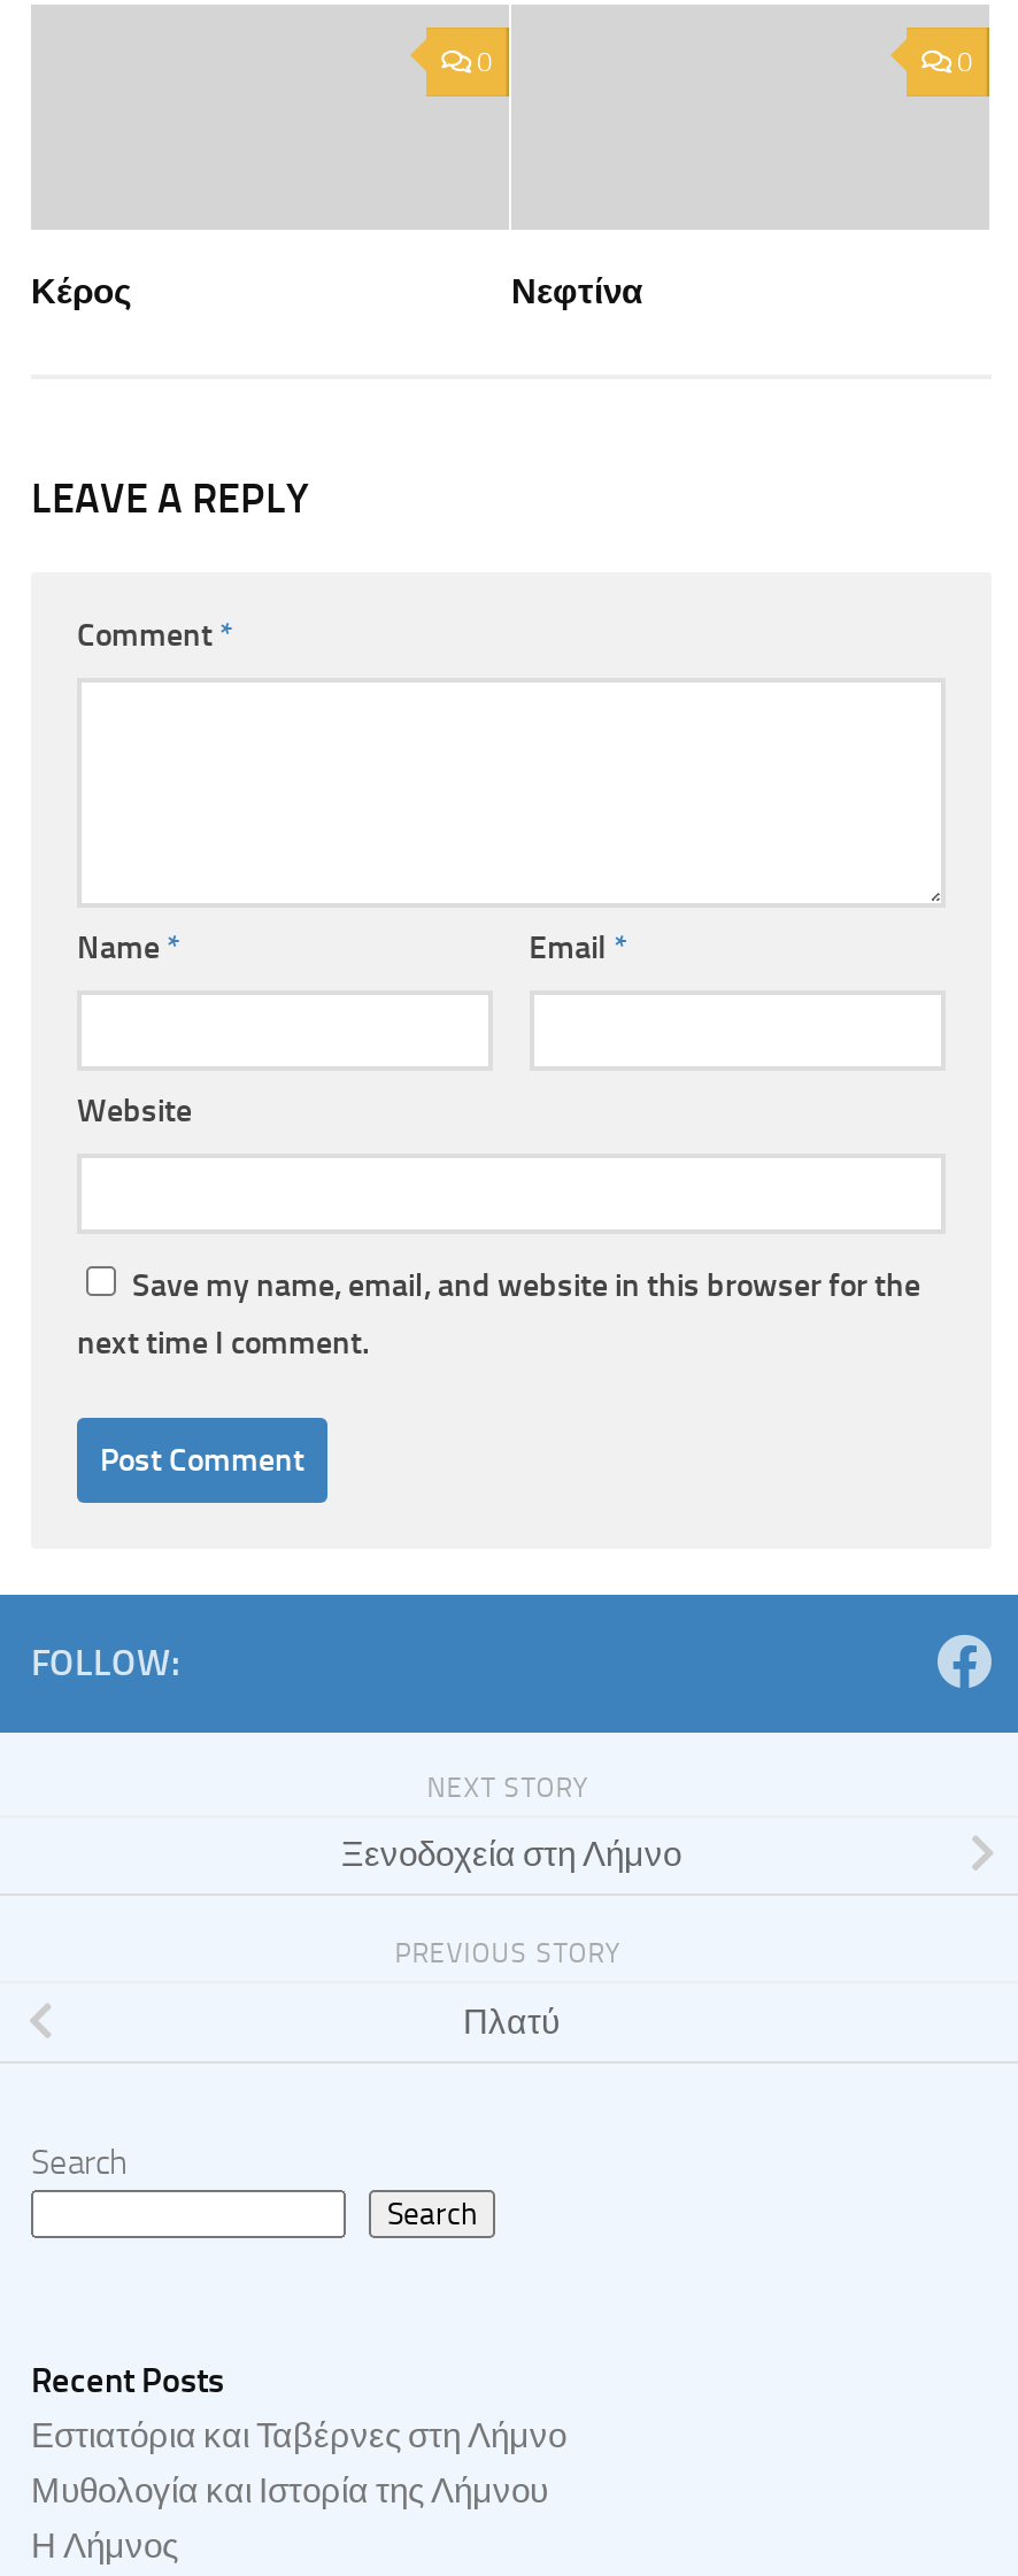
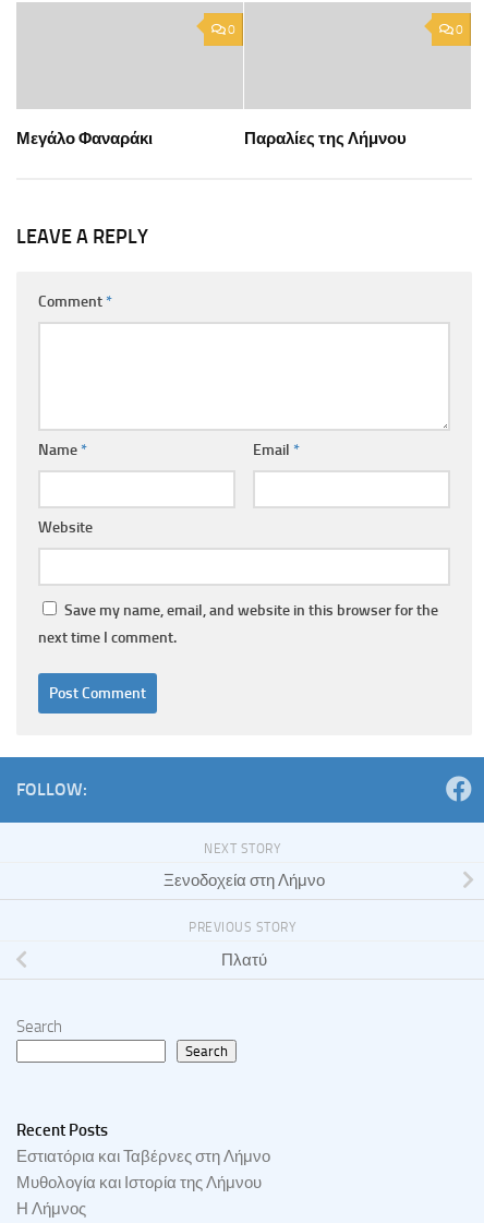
- Κέρος
+ Μεγάλο Φαναράκι

- Νεφτίνα
+ Παραλίες της Λήμνου
